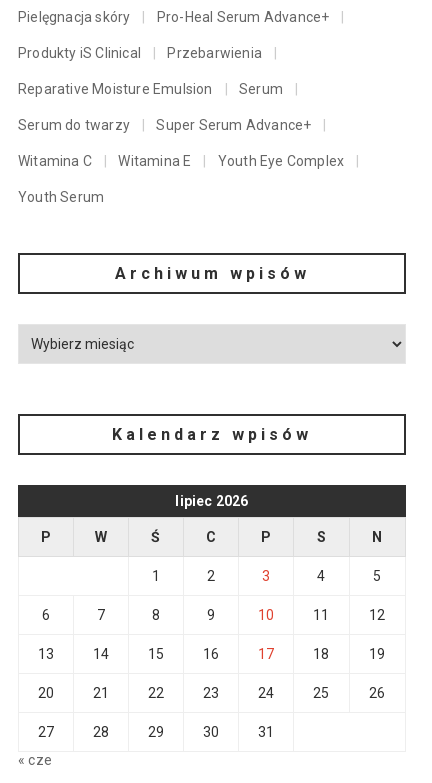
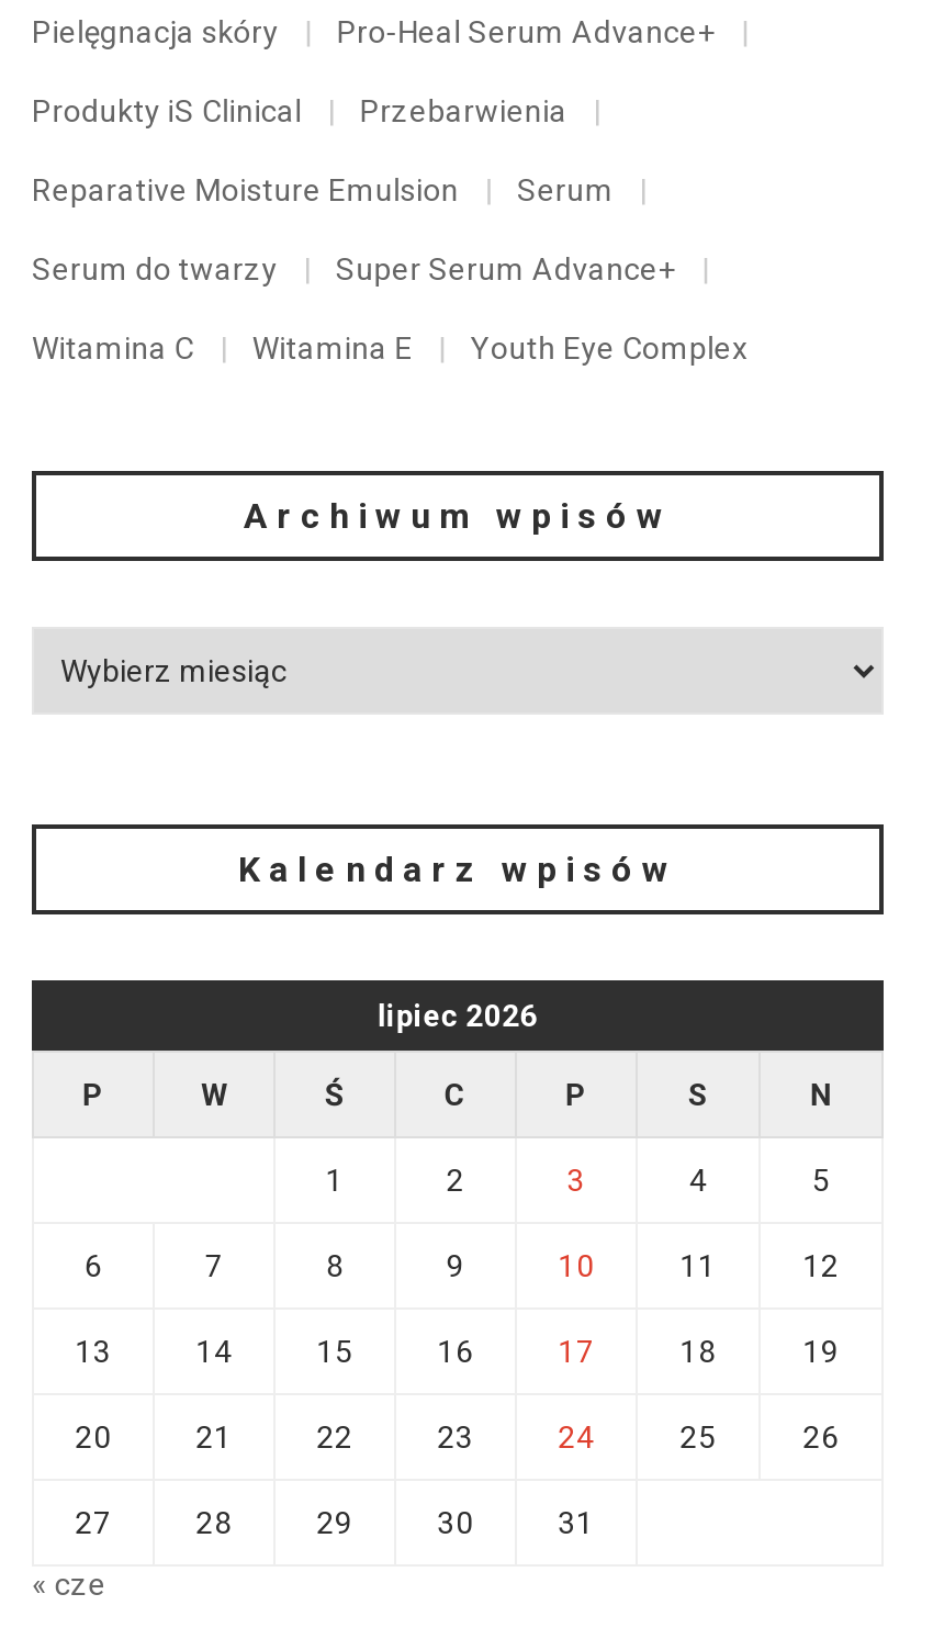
- Youth Serum
